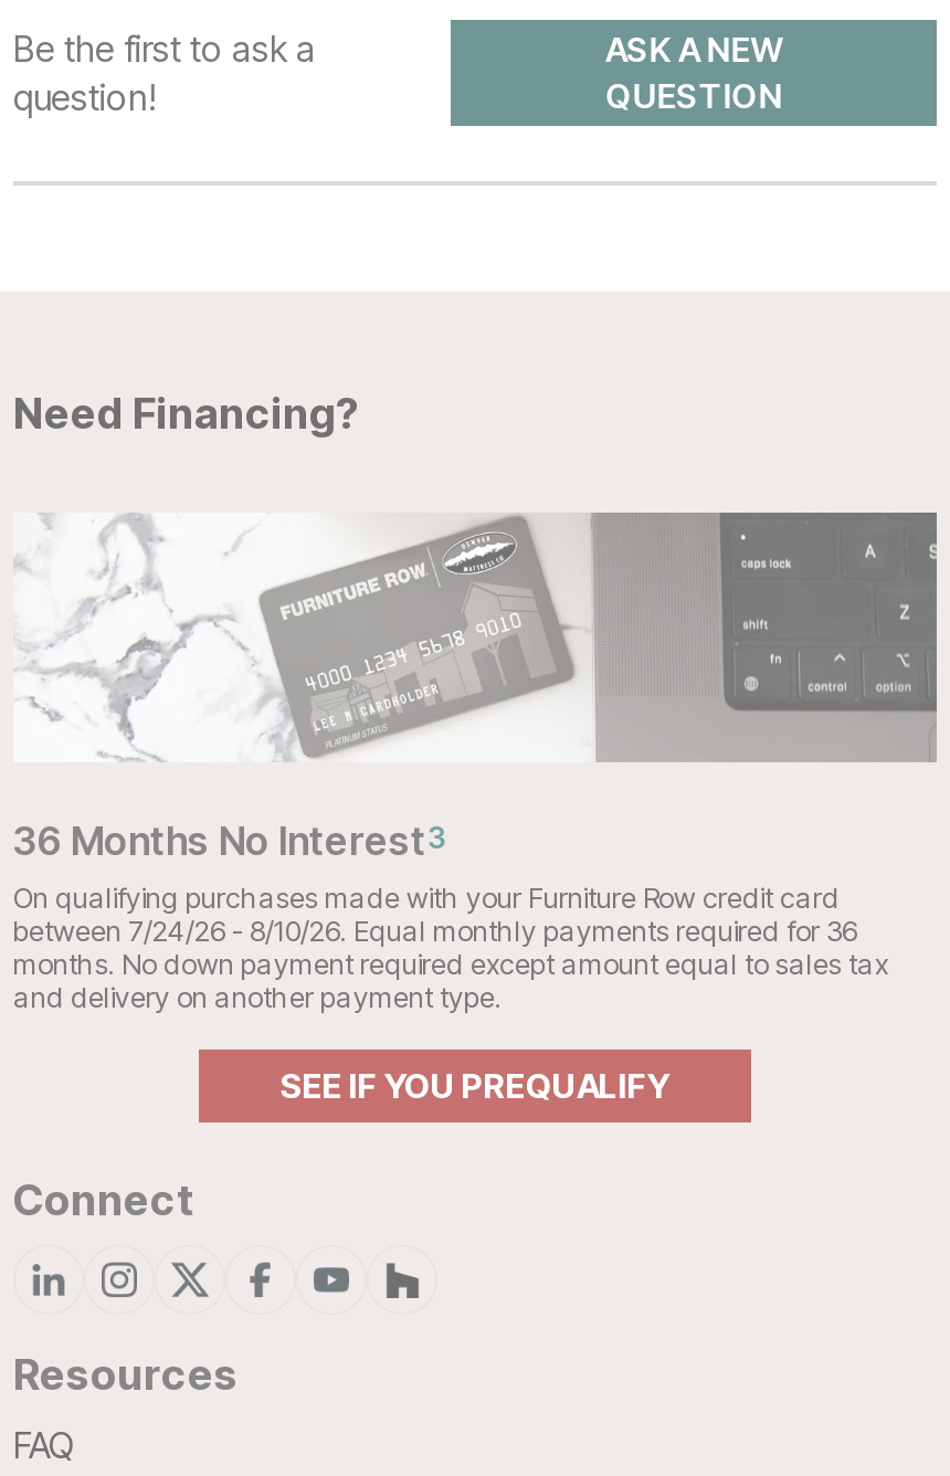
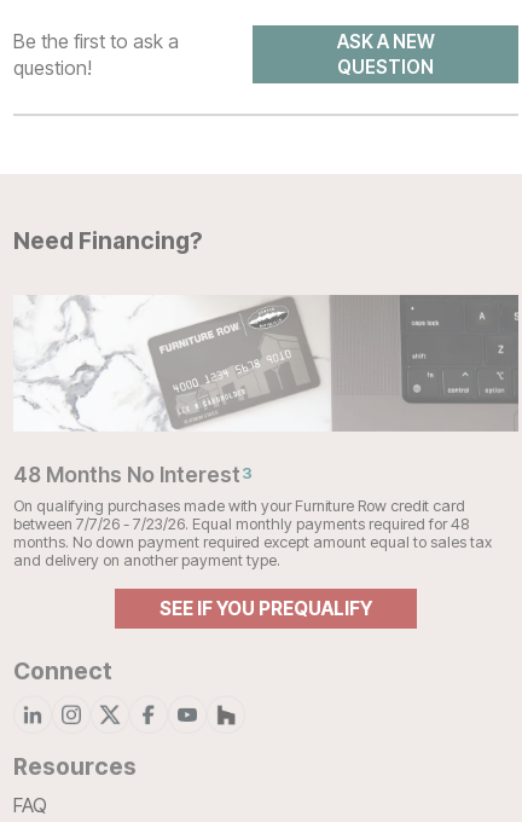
- 36 Months No Interest3
+ 48 Months No Interest3

- between 7/24/26 - 8/10/26. Equal monthly payments required for 36
+ between 7/7/26 - 7/23/26. Equal monthly payments required for 48
